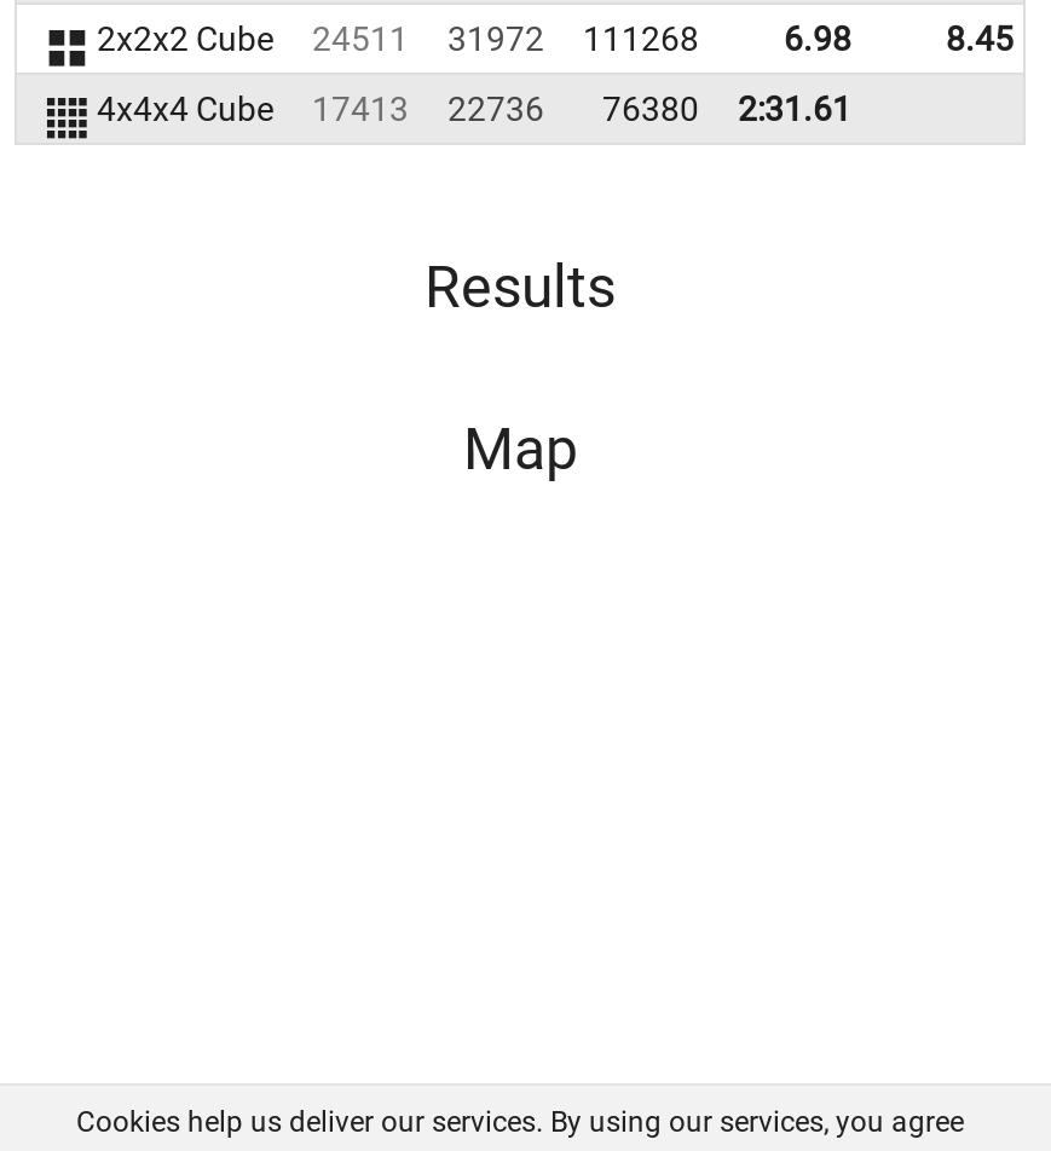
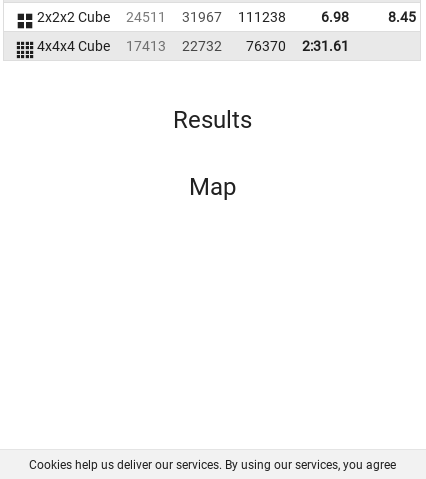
- 31972
+ 31967

- 111268
+ 111238

- 22736
+ 22732

- 76380
+ 76370
